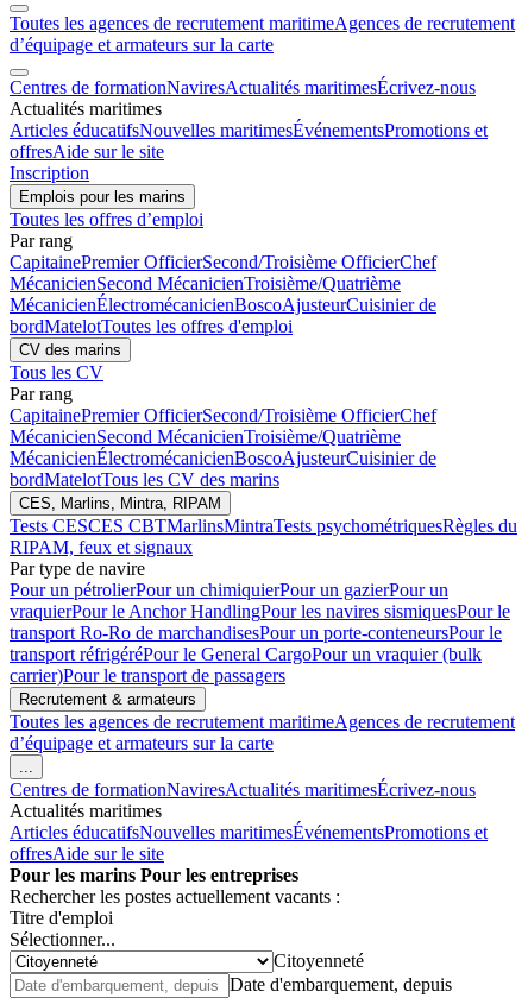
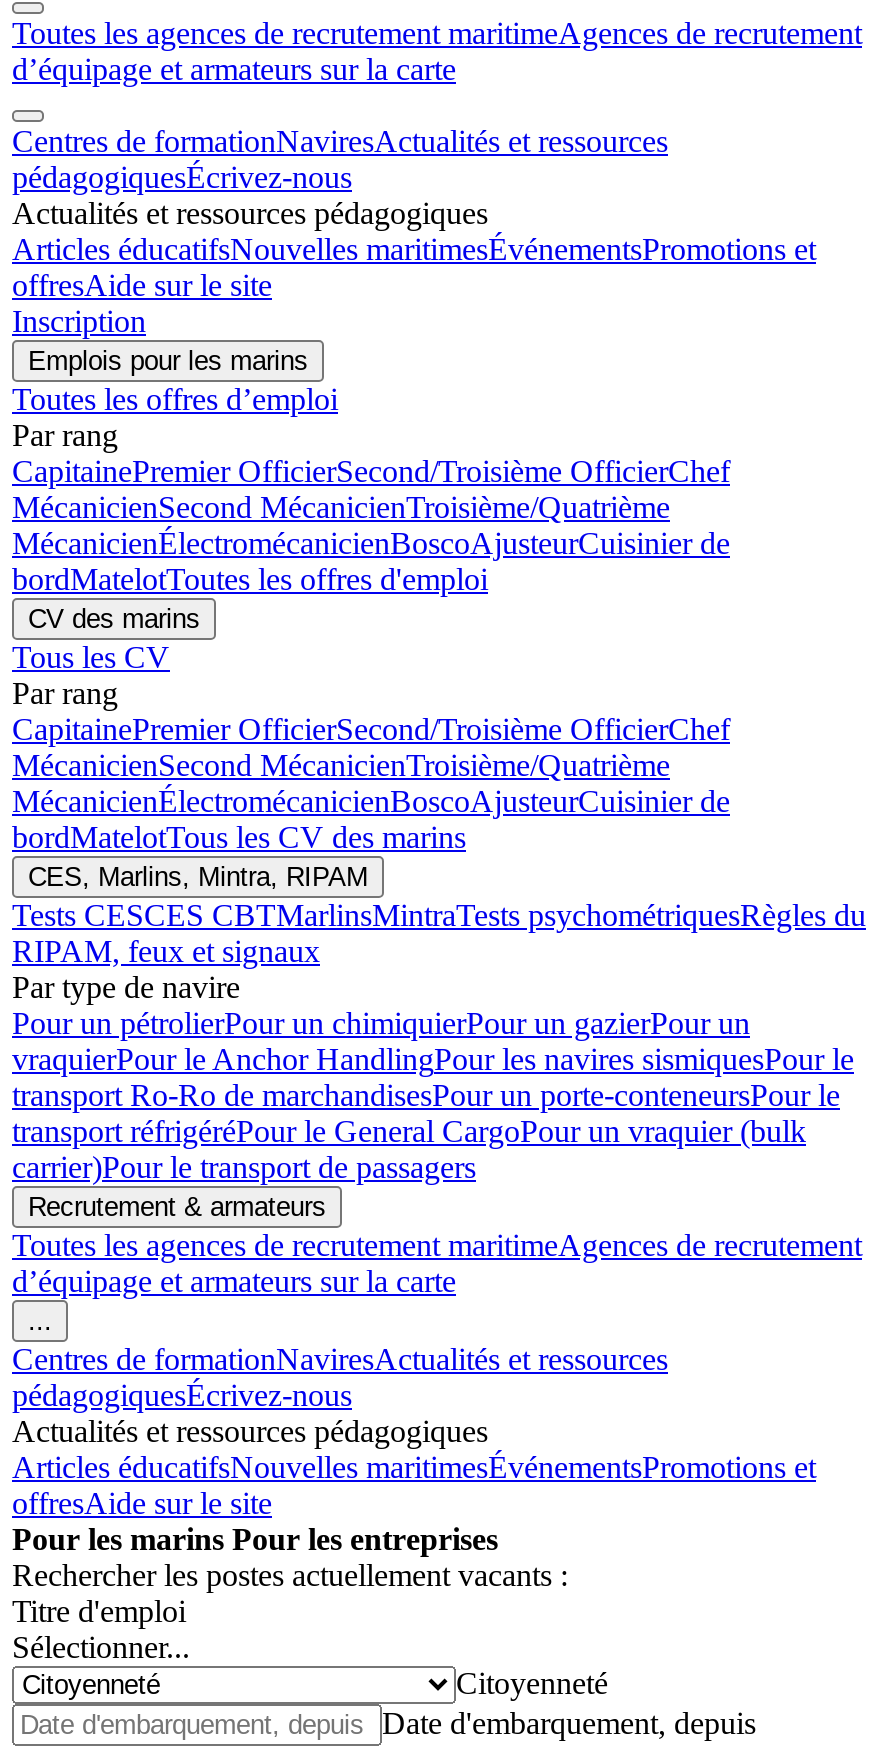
- Centres de formationNaviresActualités maritimesÉcrivez-nous
- Actualités maritimes
+ Centres de formationNaviresActualités et ressources
+ pédagogiquesÉcrivez-nous
+ Actualités et ressources pédagogiques

- Centres de formationNaviresActualités maritimesÉcrivez-nous
- Actualités maritimes
+ Centres de formationNaviresActualités et ressources
+ pédagogiquesÉcrivez-nous
+ Actualités et ressources pédagogiques
